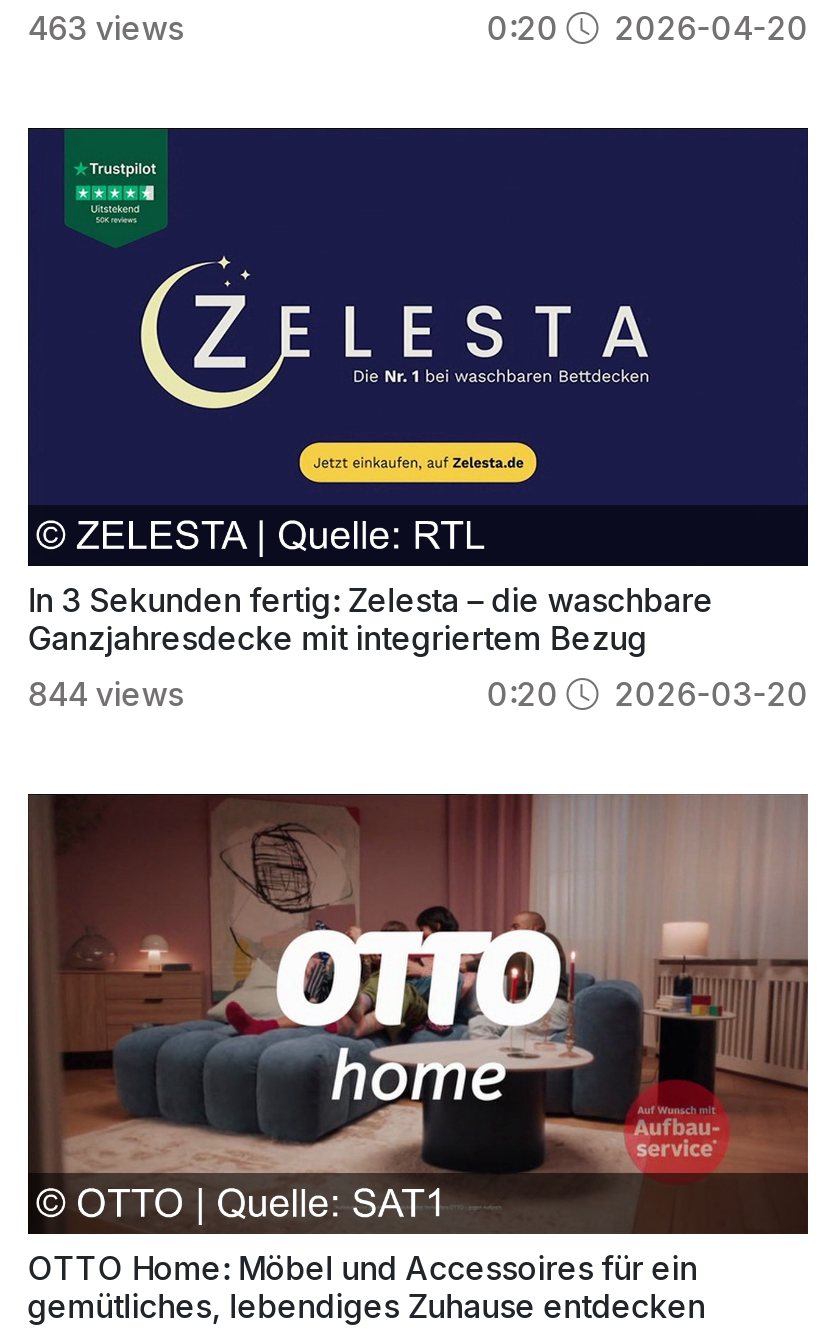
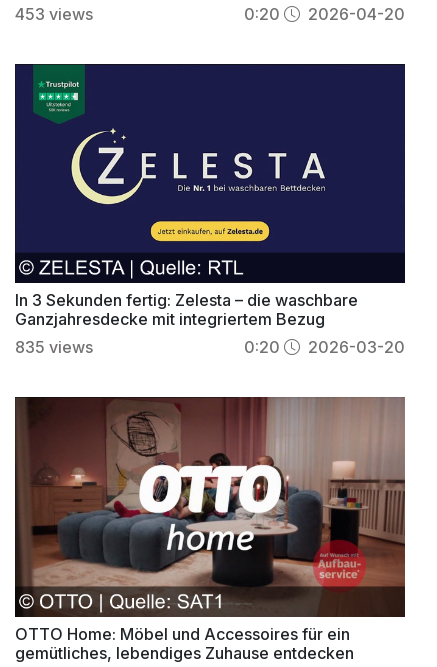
- 463 views
+ 453 views

- 844 views
+ 835 views
